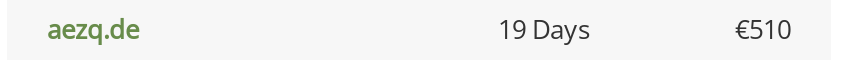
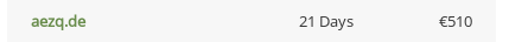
- 19 Days
+ 21 Days
